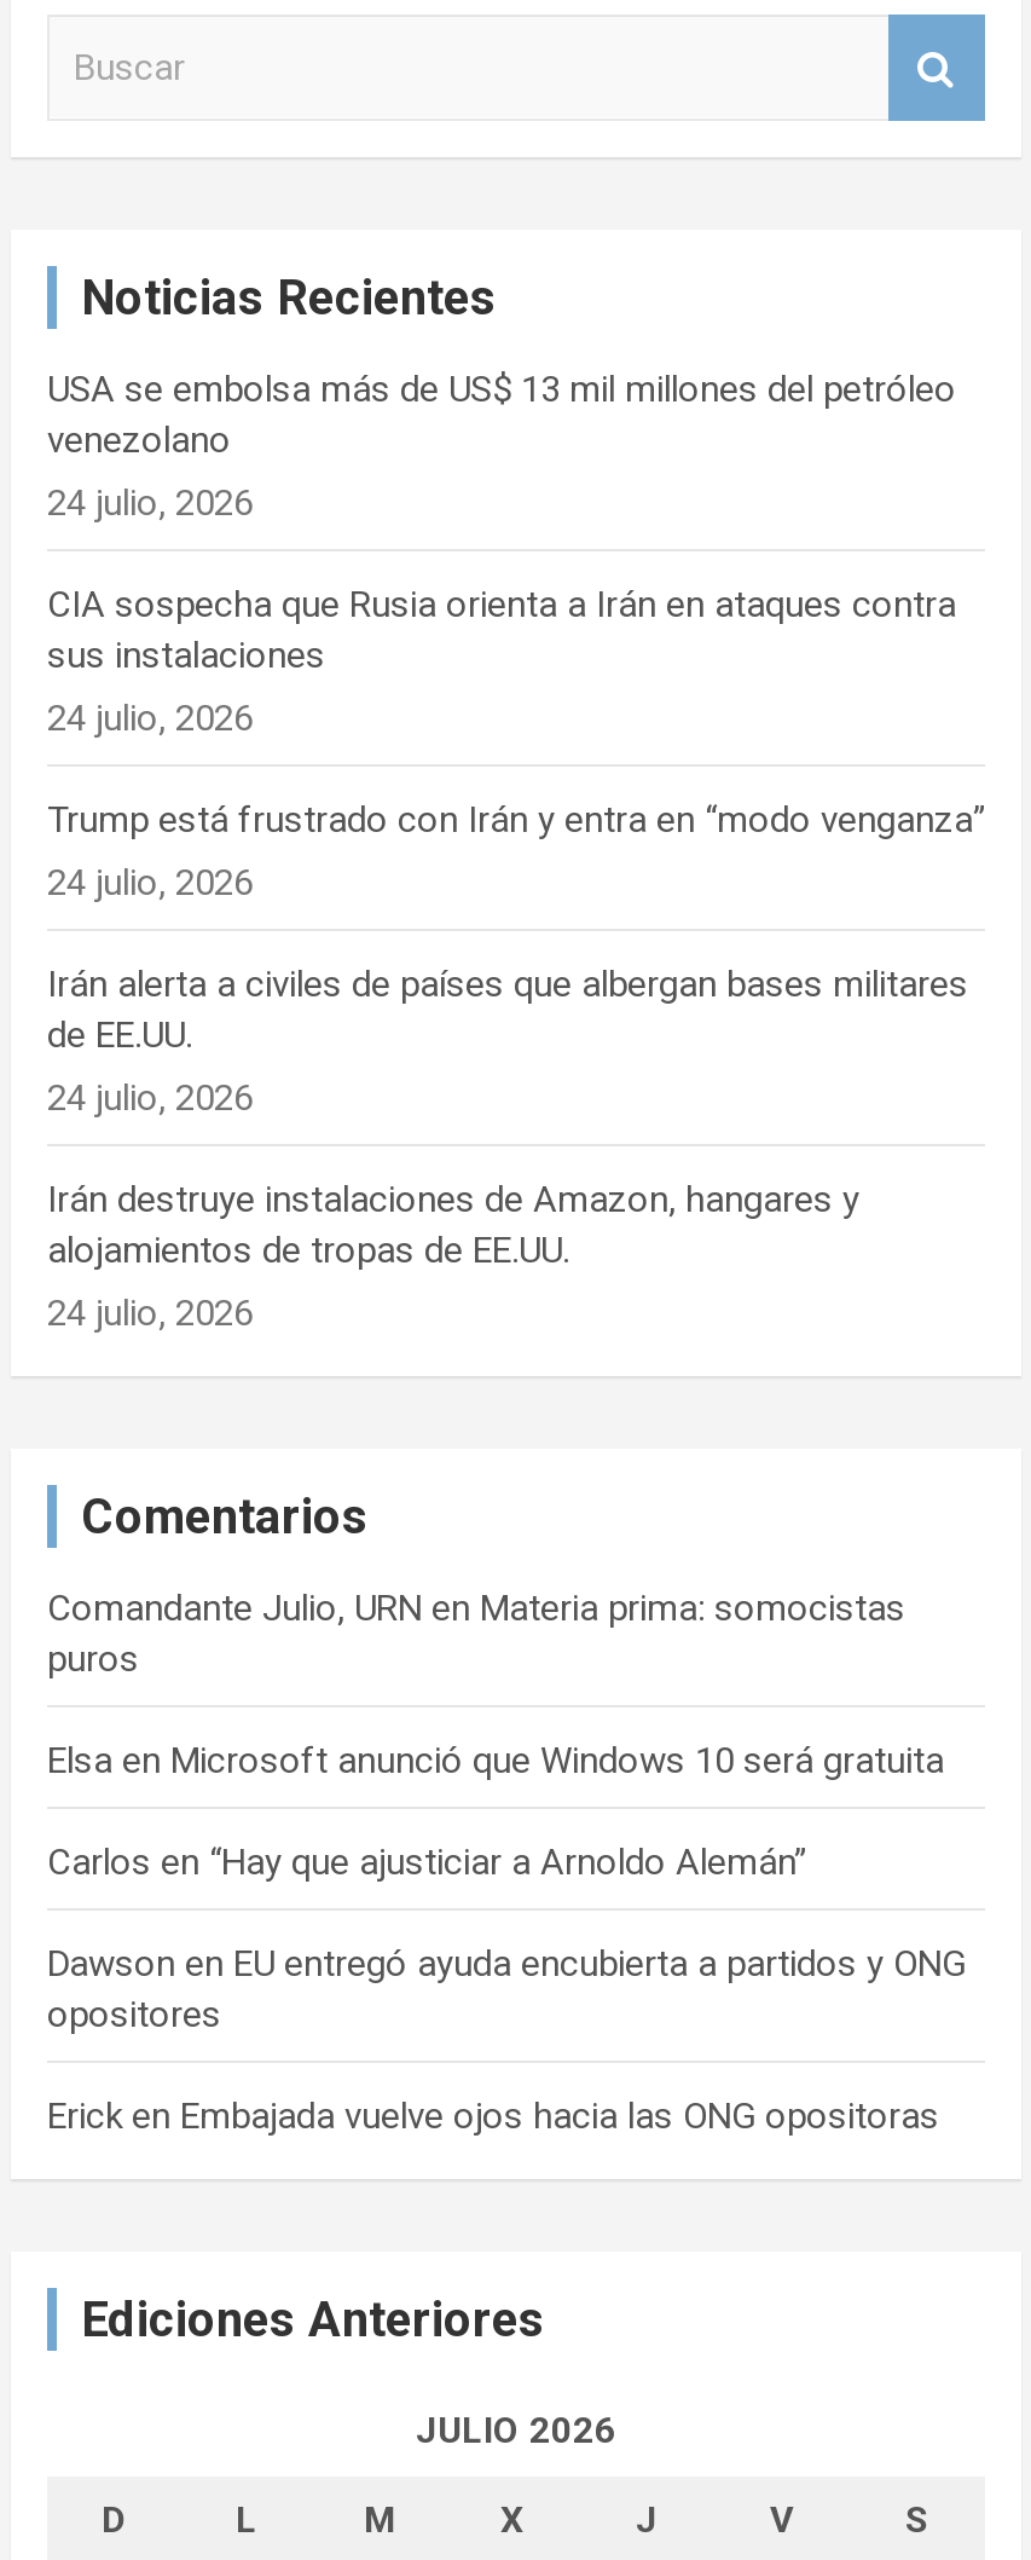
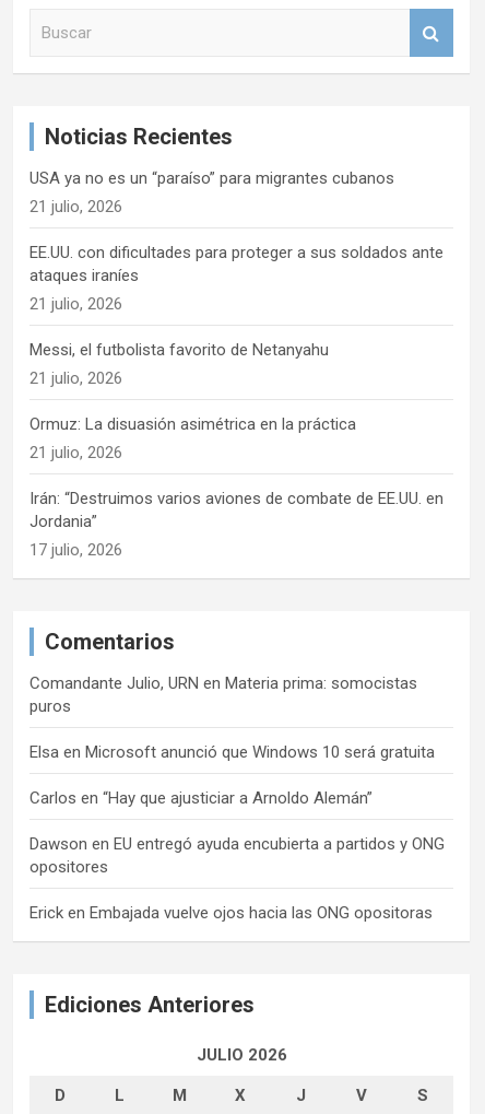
- USA se embolsa más de US$ 13 mil millones del petróleo
- venezolano
- 24 julio, 2026
+ USA ya no es un “paraíso” para migrantes cubanos
+ 21 julio, 2026

- CIA sospecha que Rusia orienta a Irán en ataques contra
- sus instalaciones
- 24 julio, 2026
+ EE.UU. con dificultades para proteger a sus soldados ante
+ ataques iraníes
+ 21 julio, 2026

- Trump está frustrado con Irán y entra en “modo venganza”
- 24 julio, 2026
+ Messi, el futbolista favorito de Netanyahu
+ 21 julio, 2026

- Irán alerta a civiles de países que albergan bases militares
- de EE.UU.
- 24 julio, 2026
+ Ormuz: La disuasión asimétrica en la práctica
+ 21 julio, 2026

- Irán destruye instalaciones de Amazon, hangares y
- alojamientos de tropas de EE.UU.
- 24 julio, 2026
+ Irán: “Destruimos varios aviones de combate de EE.UU. en
+ Jordania”
+ 17 julio, 2026
